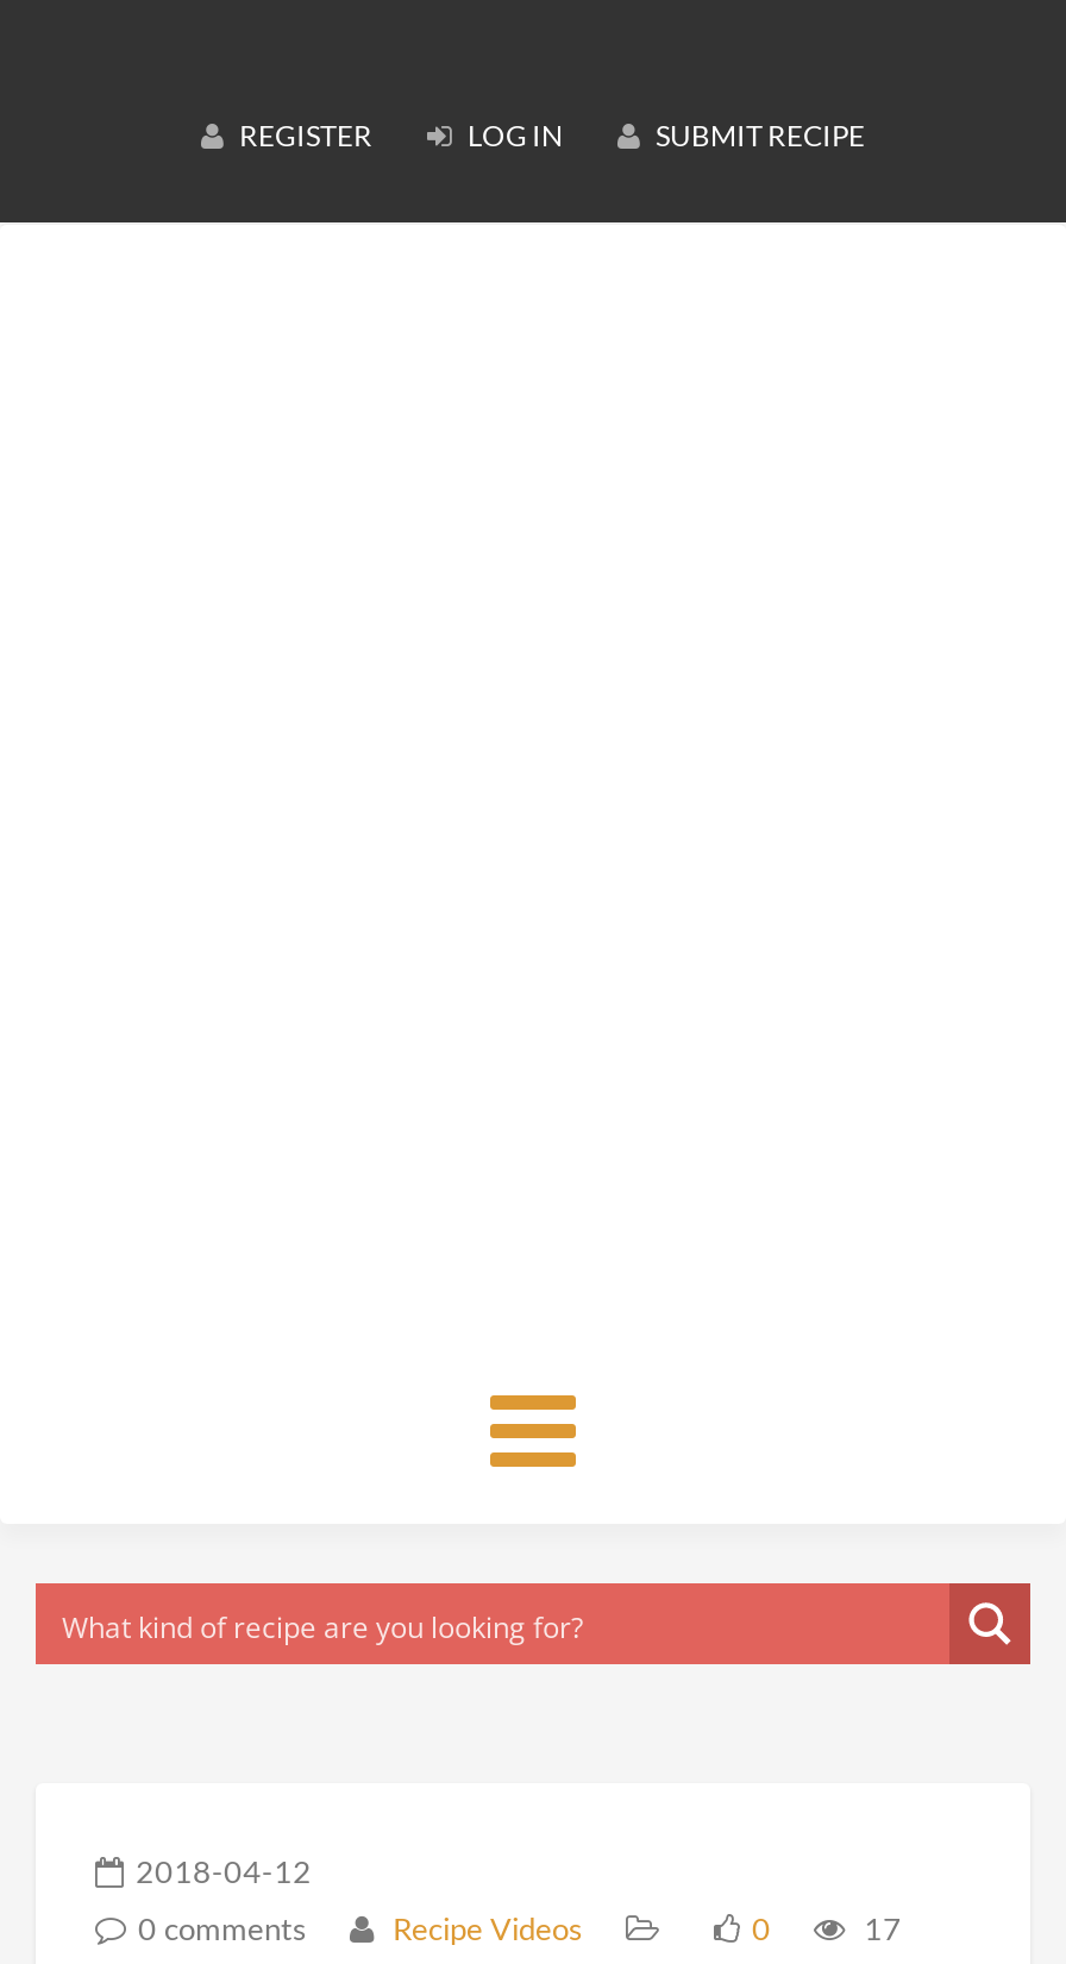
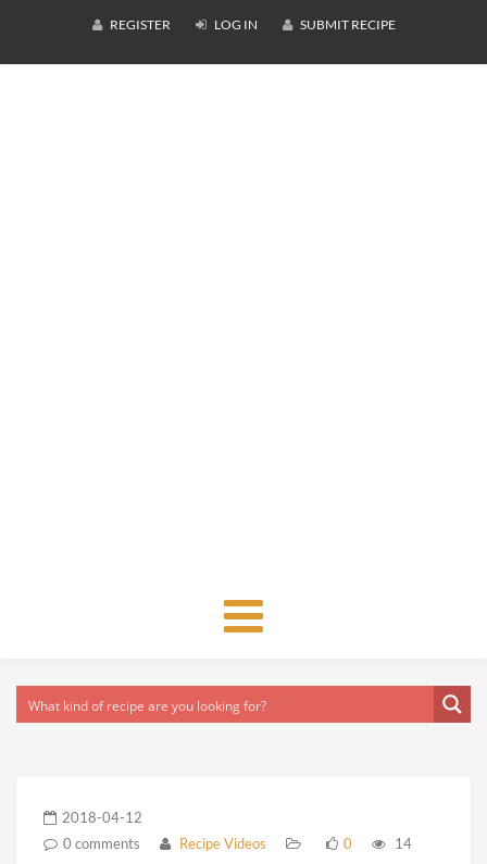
- 17
+ 14
